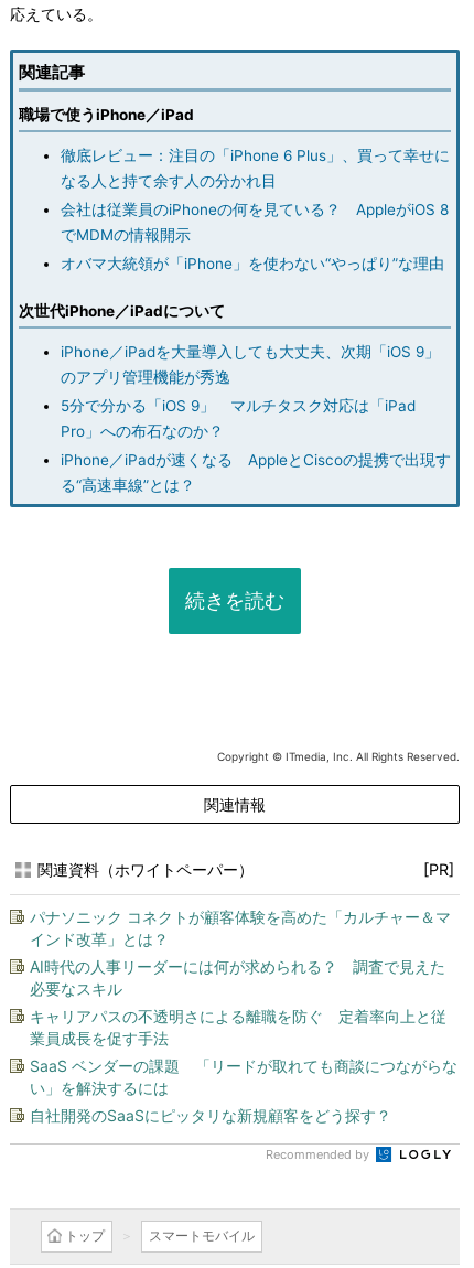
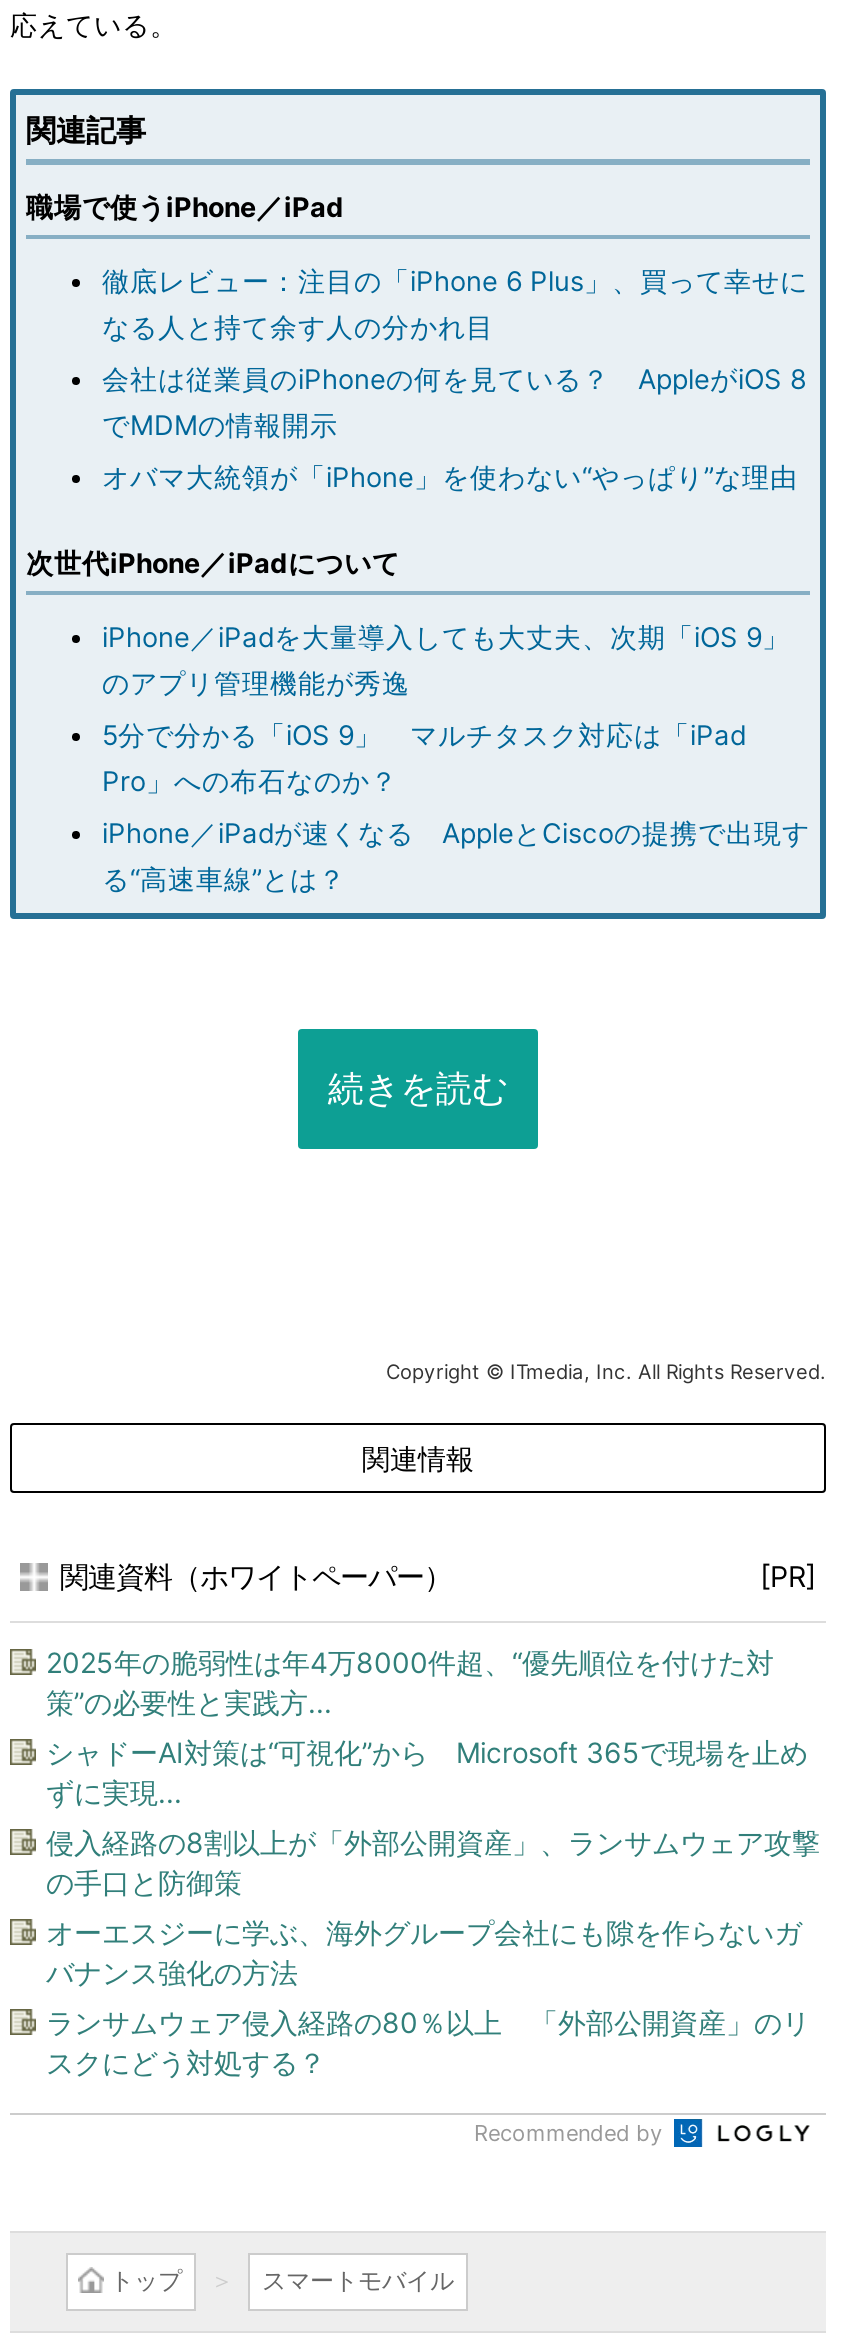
- パナソニック コネクトが顧客体験を高めた「カルチャー＆マ
- インド改革」とは？
+ 2025年の脆弱性は年4万8000件超、“優先順位を付けた対
+ 策”の必要性と実践方...

- AI時代の人事リーダーには何が求められる？ 調査で見えた
- 必要なスキル
+ シャドーAI対策は“可視化”から Microsoft 365で現場を止め
+ ずに実現...

- キャリアパスの不透明さによる離職を防ぐ 定着率向上と従
- 業員成長を促す手法
+ 侵入経路の8割以上が「外部公開資産」、ランサムウェア攻撃
+ の手口と防御策

- SaaS ベンダーの課題 「リードが取れても商談につながらな
- い」を解決するには
+ オーエスジーに学ぶ、海外グループ会社にも隙を作らないガ
+ バナンス強化の方法

- 自社開発のSaaSにピッタリな新規顧客をどう探す？
+ ランサムウェア侵入経路の80％以上 「外部公開資産」のリ
+ スクにどう対処する？
